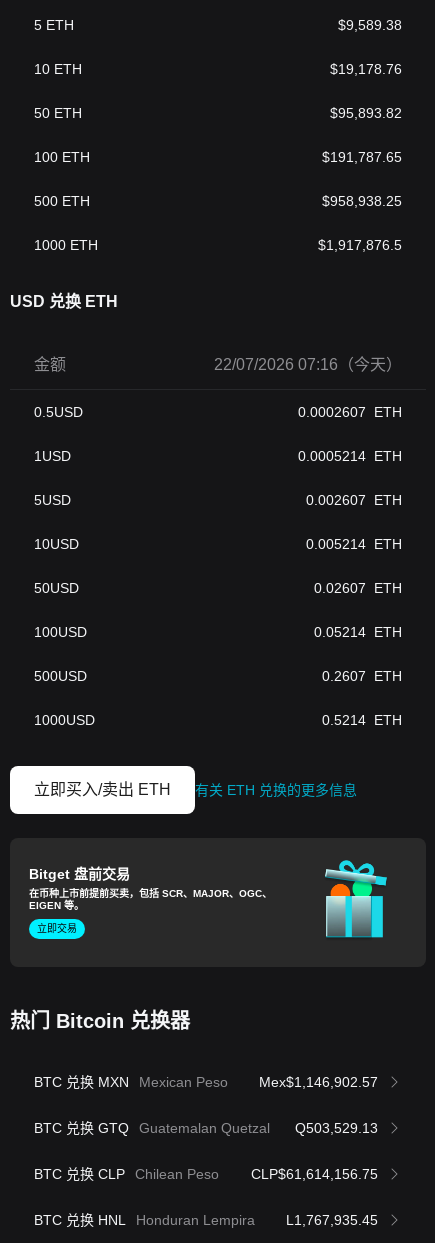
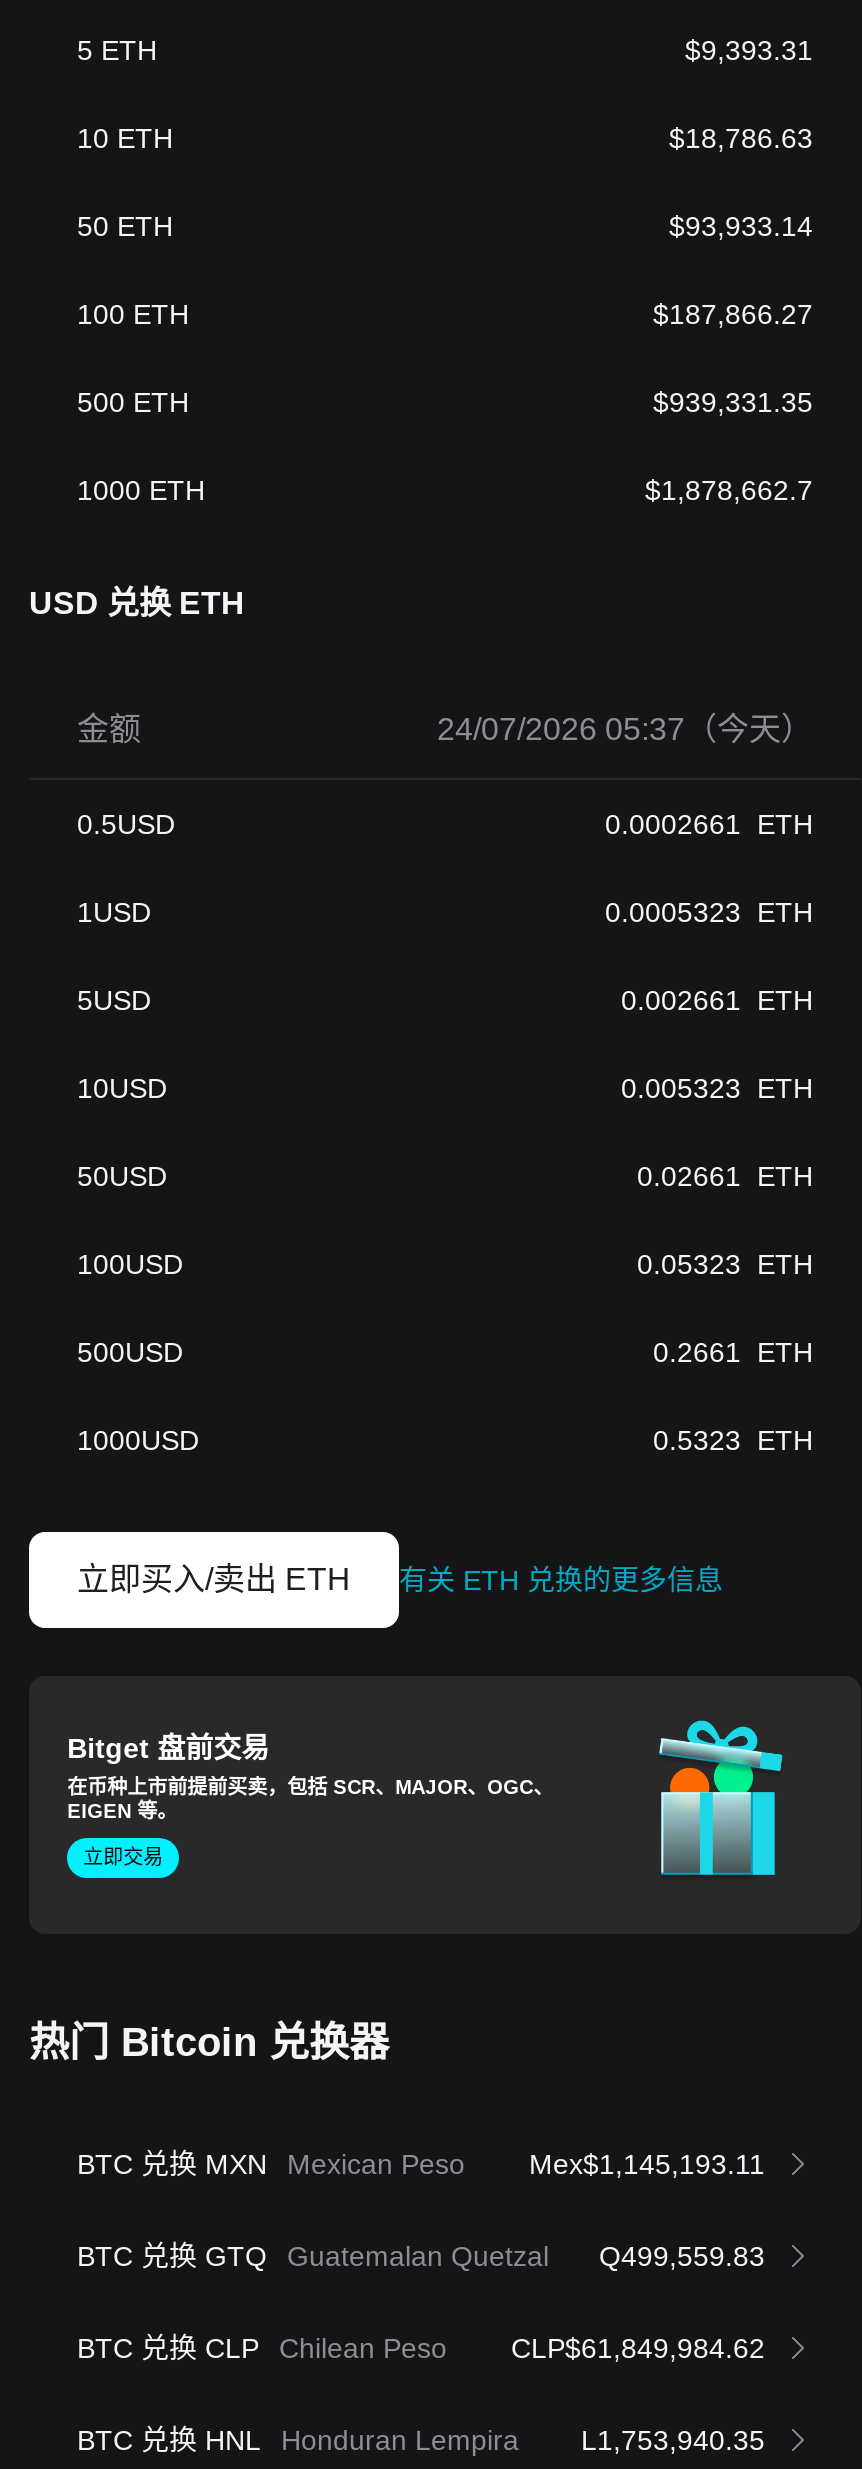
- $9,589.38
+ $9,393.31

- $19,178.76
+ $18,786.63

- $95,893.82
+ $93,933.14

- $191,787.65
+ $187,866.27

- $958,938.25
+ $939,331.35

- $1,917,876.5
+ $1,878,662.7

- 22/07/2026 07:16（今天）
+ 24/07/2026 05:37（今天）

- 0.0002607 ETH
+ 0.0002661 ETH

- 0.0005214 ETH
+ 0.0005323 ETH

- 0.002607 ETH
+ 0.002661 ETH

- 0.005214 ETH
+ 0.005323 ETH

- 0.02607 ETH
+ 0.02661 ETH

- 0.05214 ETH
+ 0.05323 ETH

- 0.2607 ETH
+ 0.2661 ETH

- 0.5214 ETH
+ 0.5323 ETH

- BTC 兑换 MXN Mexican Peso Mex$1,146,902.57
+ BTC 兑换 MXN Mexican Peso Mex$1,145,193.11

- BTC 兑换 GTQ Guatemalan Quetzal Q503,529.13
+ BTC 兑换 GTQ Guatemalan Quetzal Q499,559.83

- BTC 兑换 CLP Chilean Peso CLP$61,614,156.75
+ BTC 兑换 CLP Chilean Peso CLP$61,849,984.62

- BTC 兑换 HNL Honduran Lempira L1,767,935.45
+ BTC 兑换 HNL Honduran Lempira L1,753,940.35
